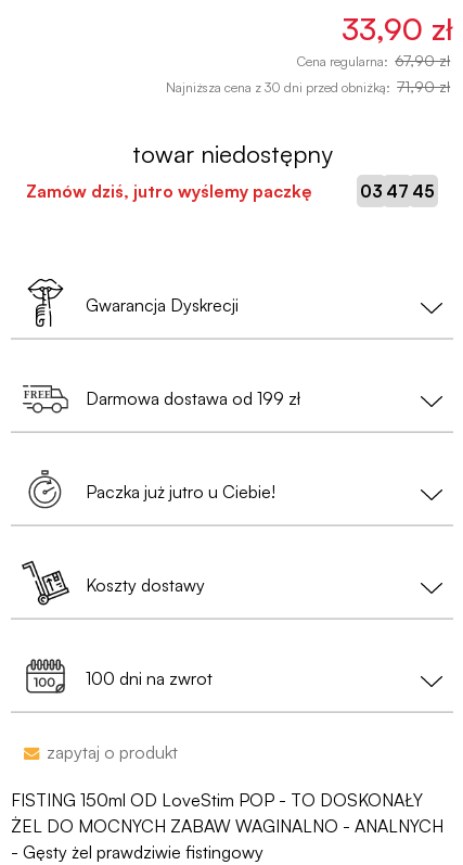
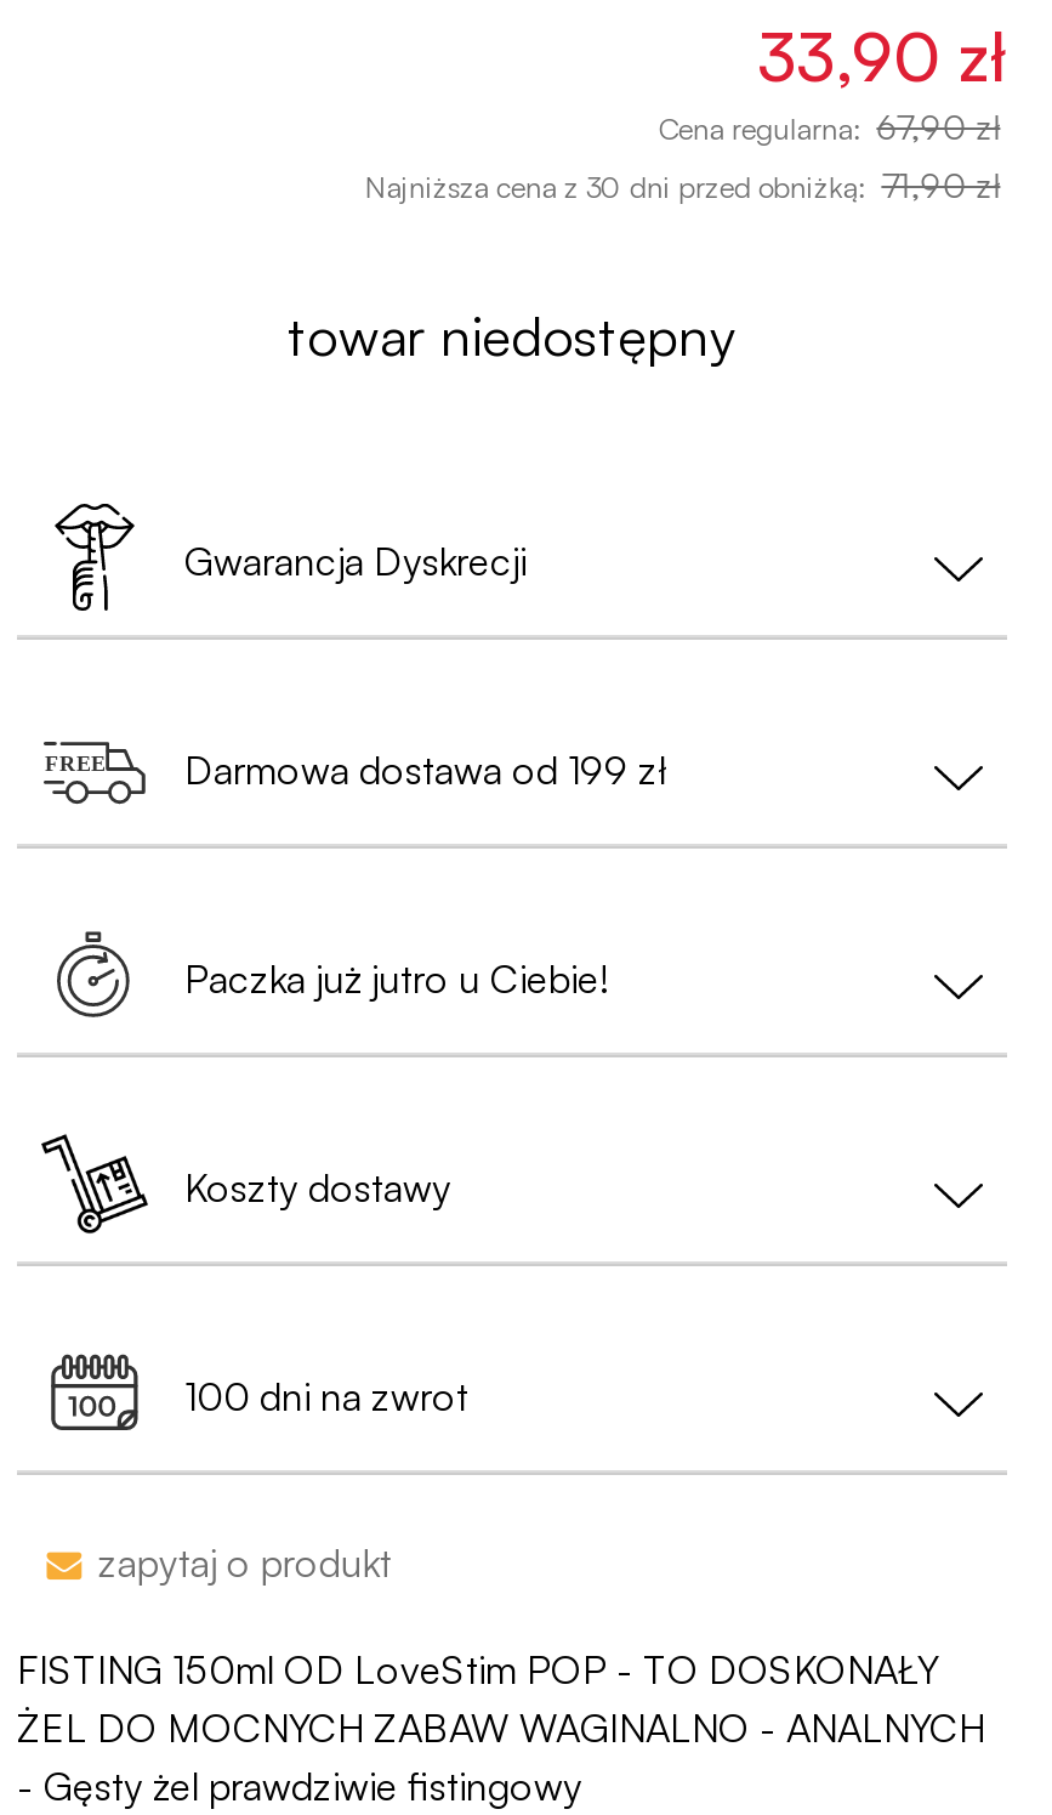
- Zamów dziś, jutro wyślemy paczkę
- 03: 47: 45
